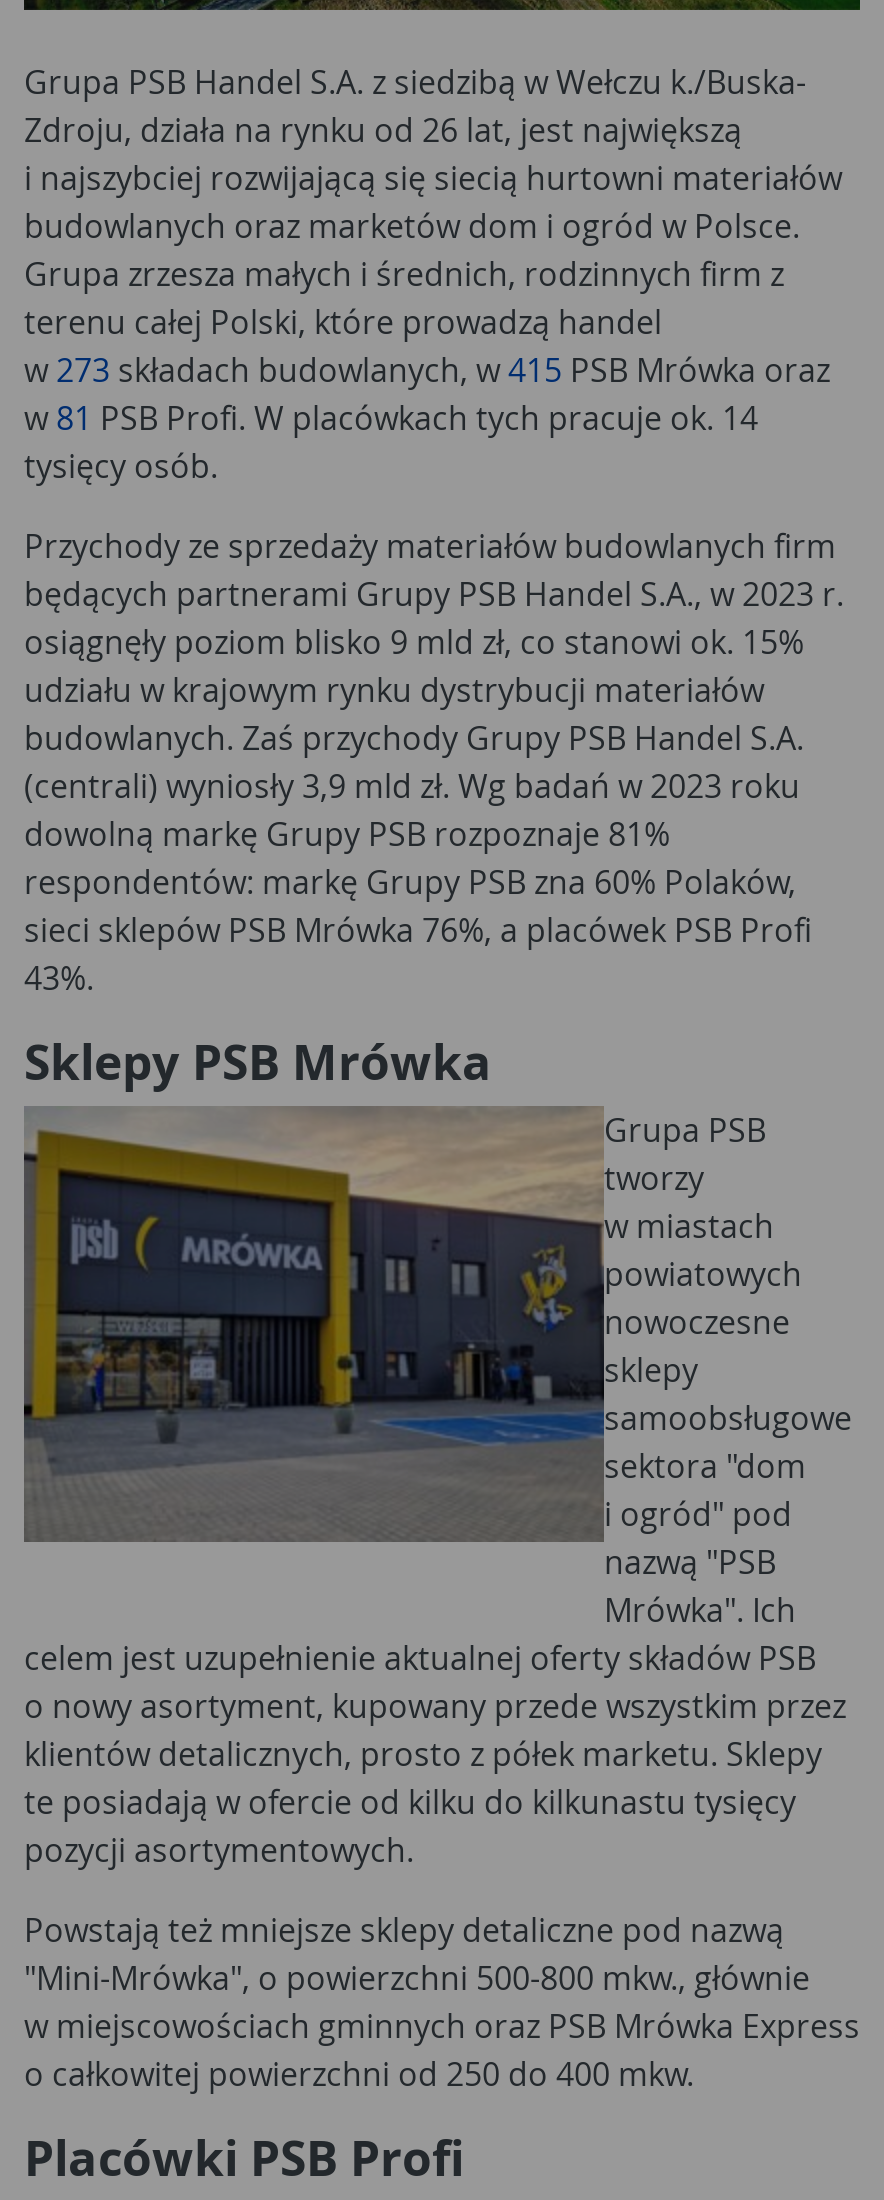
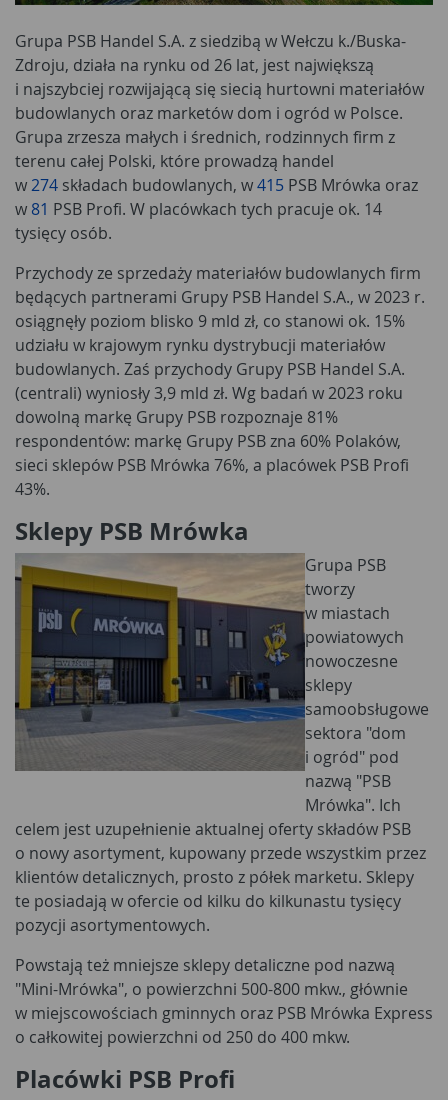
- w 273 składach budowlanych, w 415 PSB Mrówka oraz
+ w 274 składach budowlanych, w 415 PSB Mrówka oraz
